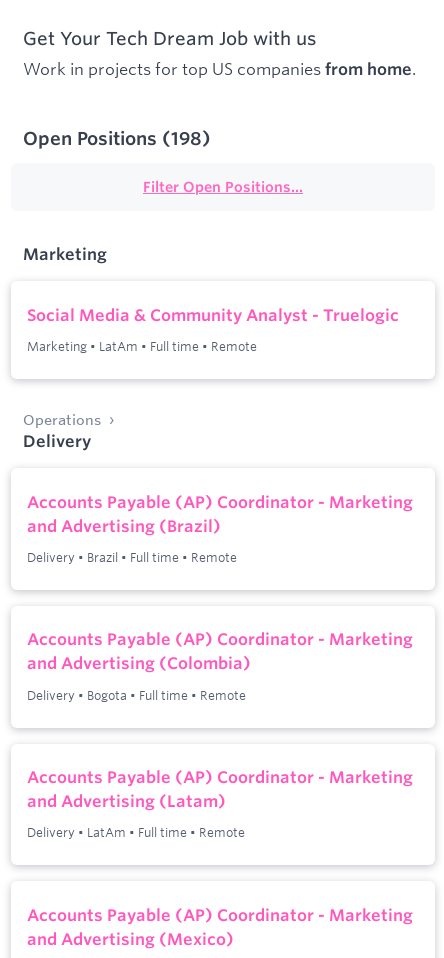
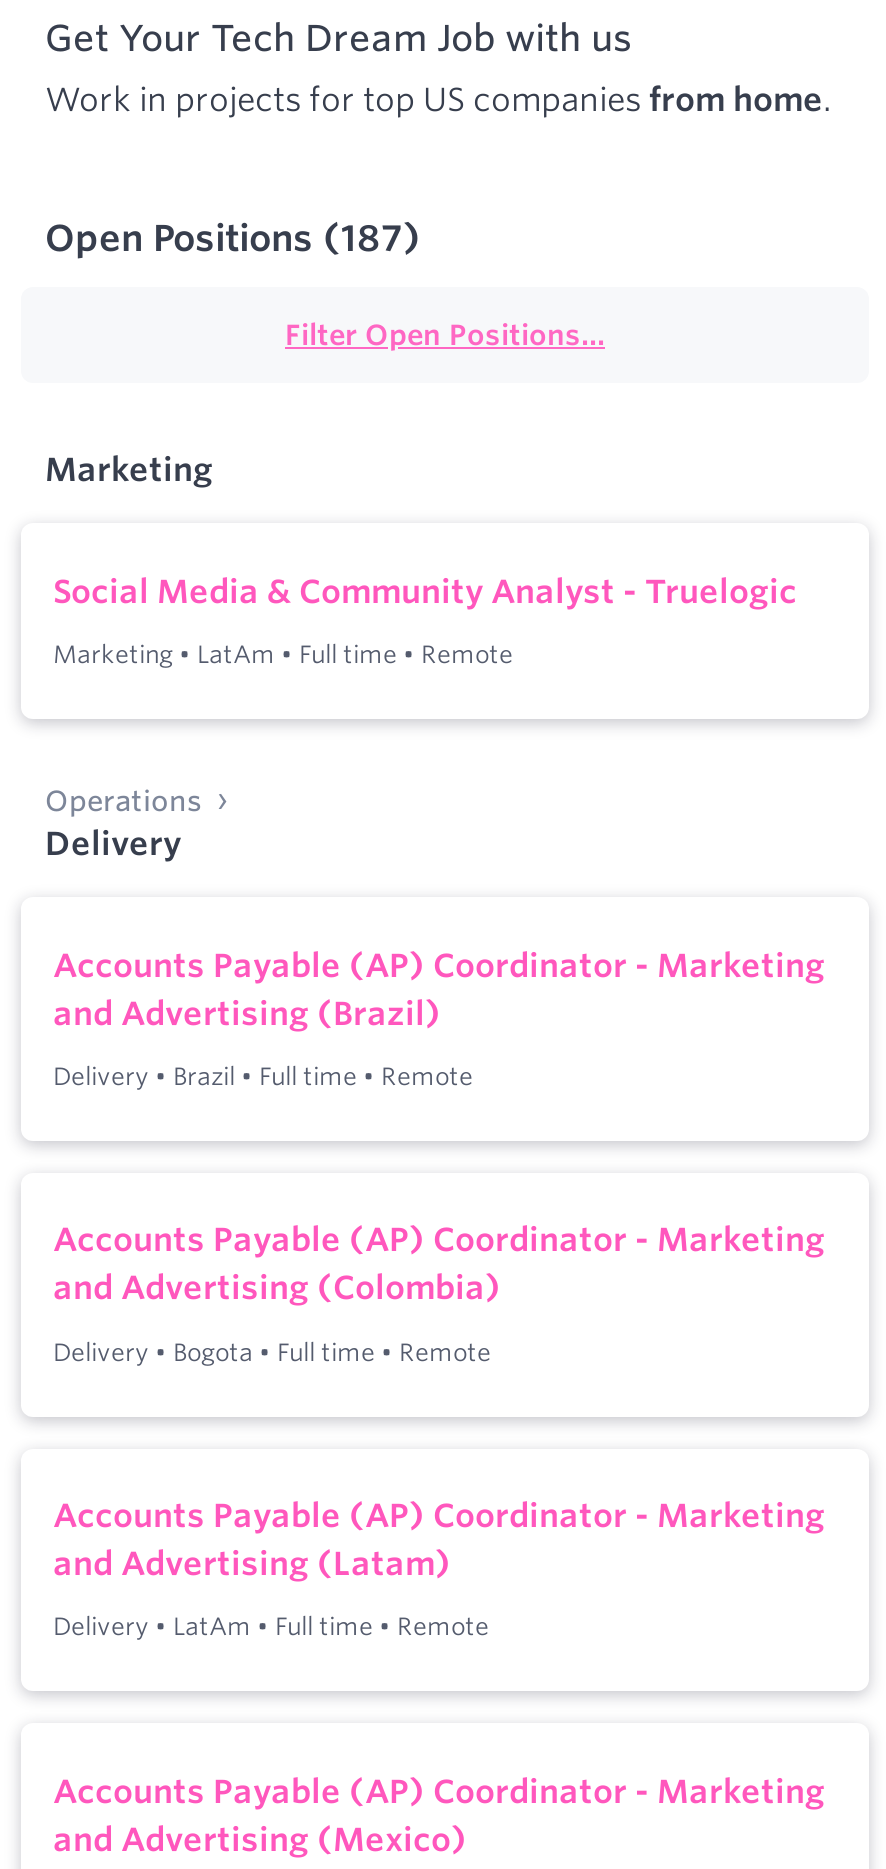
- Open Positions (198)
+ Open Positions (187)
